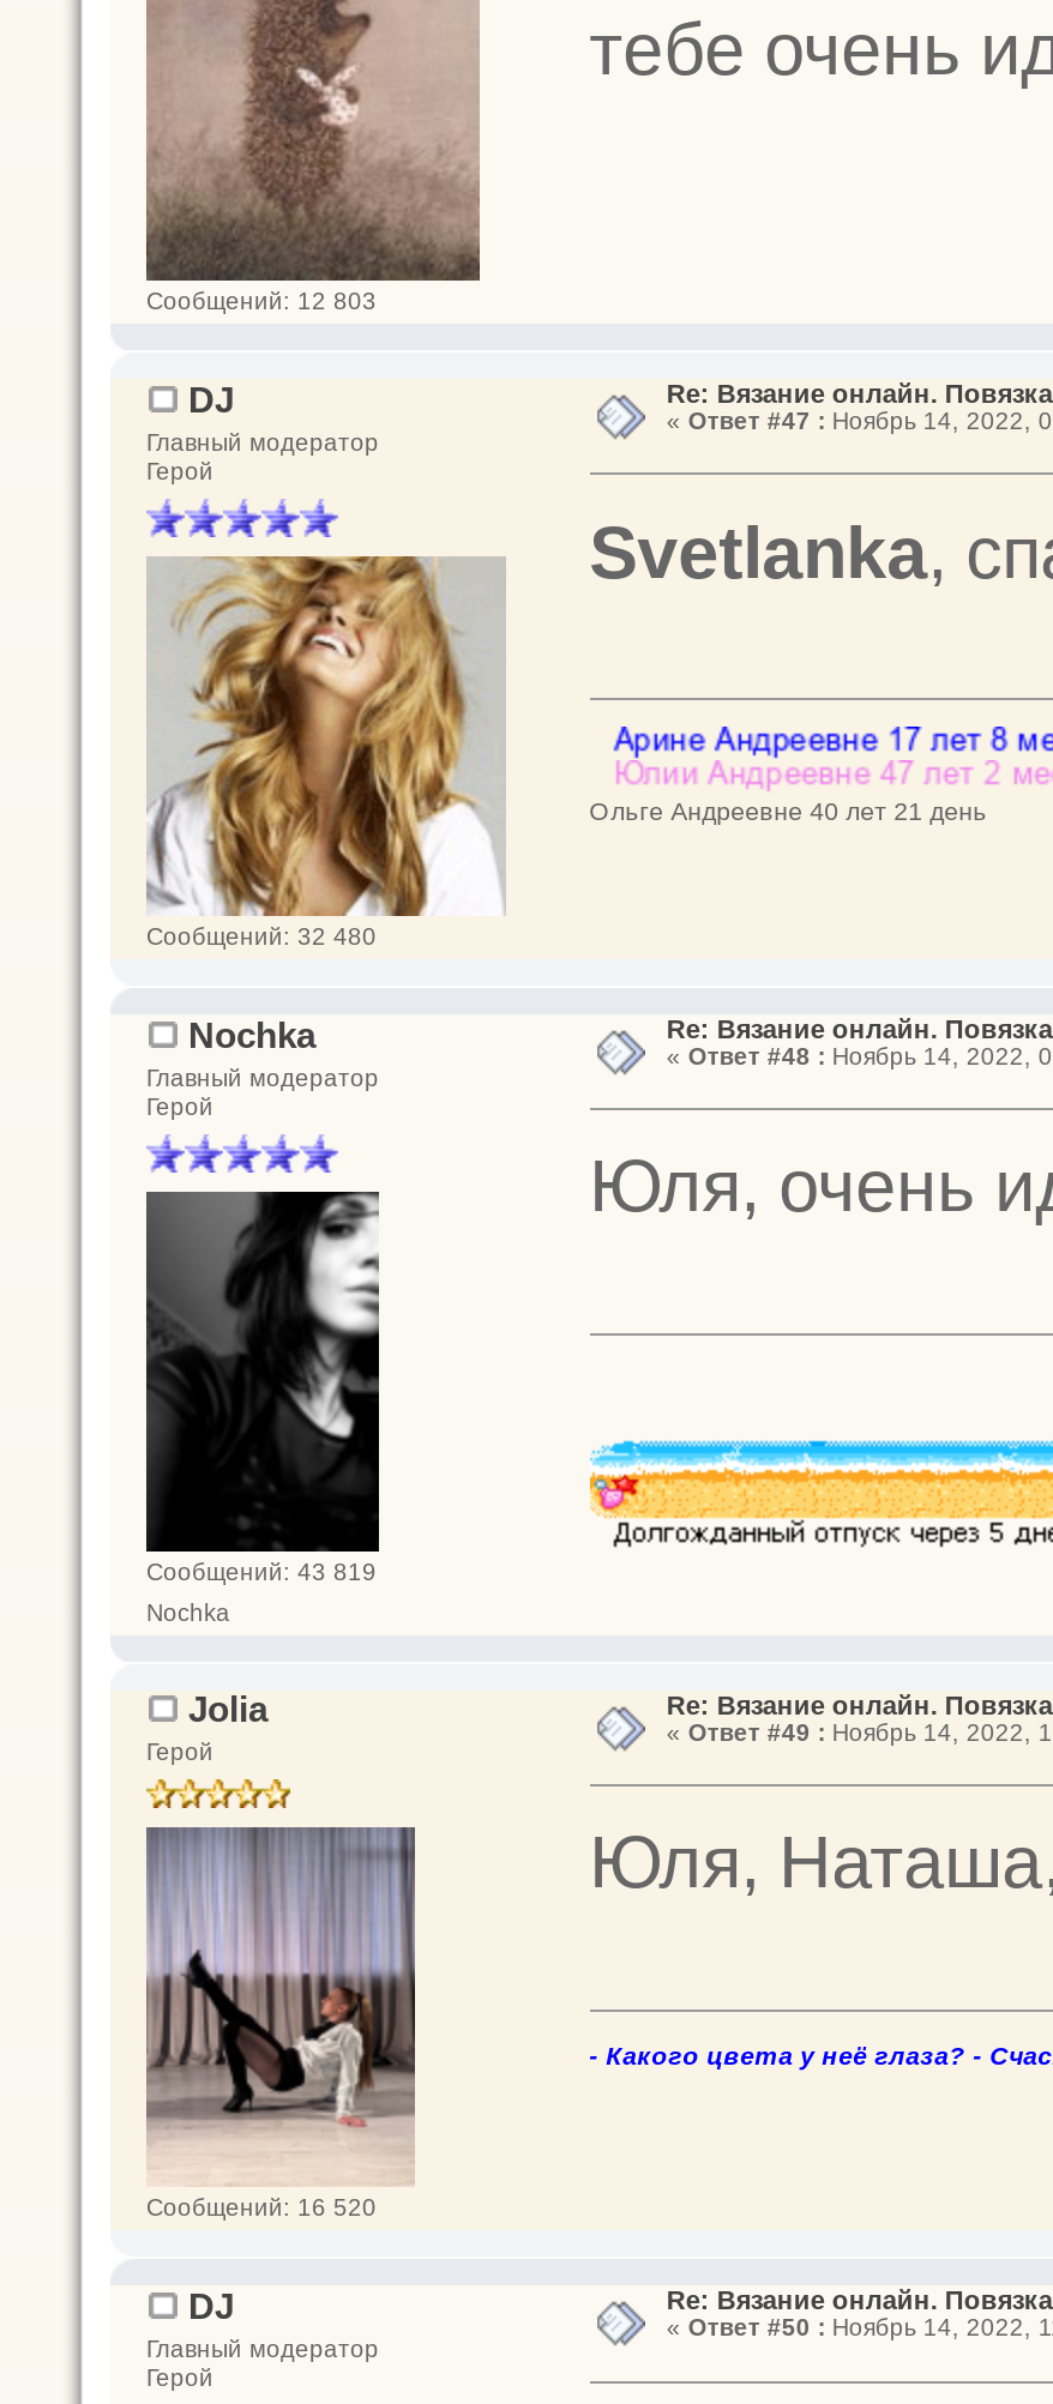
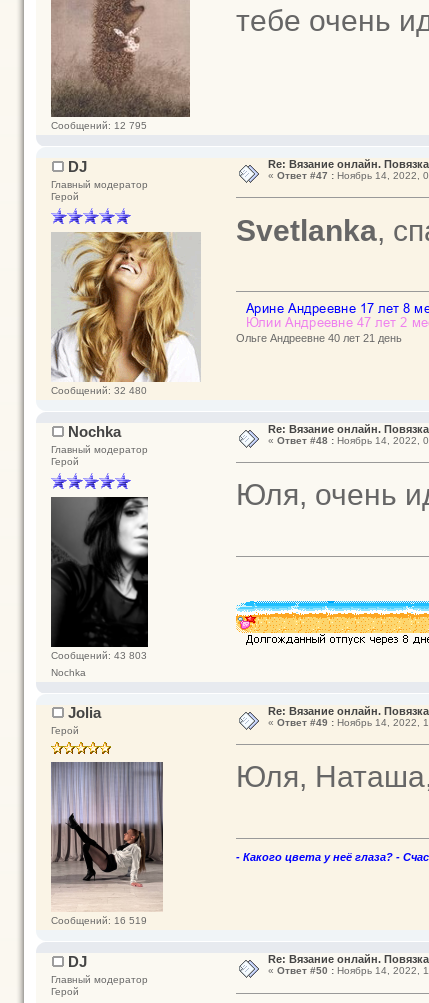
- Сообщений: 12 803
+ Сообщений: 12 795

- Сообщений: 43 819
+ Сообщений: 43 803

- Сообщений: 16 520
+ Сообщений: 16 519
